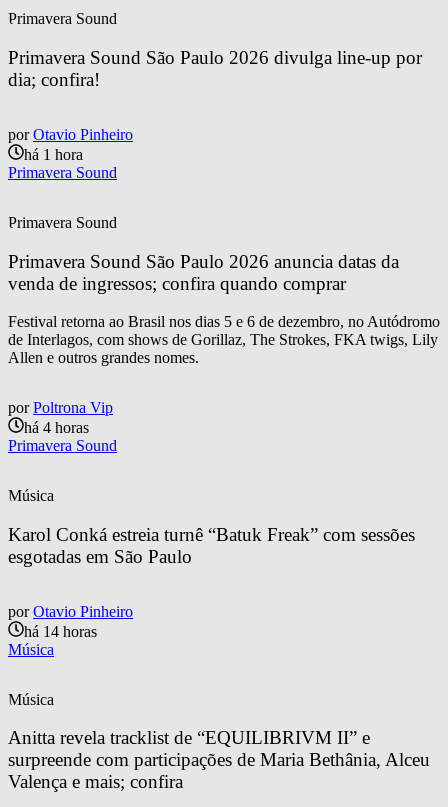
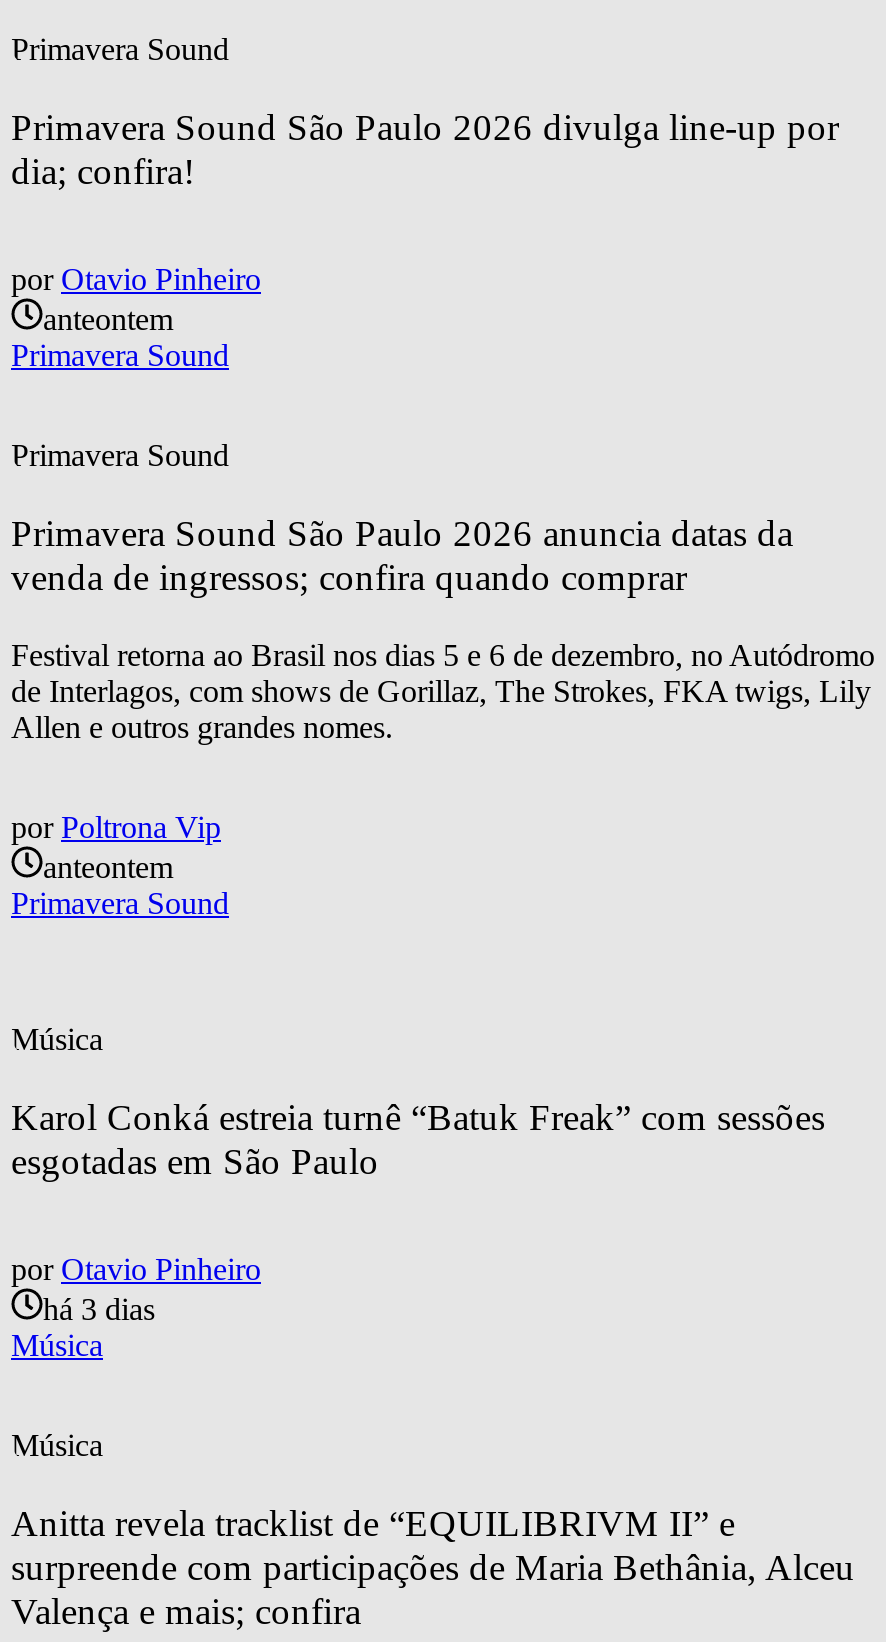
- há 1 hora
+ anteontem

- há 4 horas
+ anteontem

- há 14 horas
+ há 3 dias
